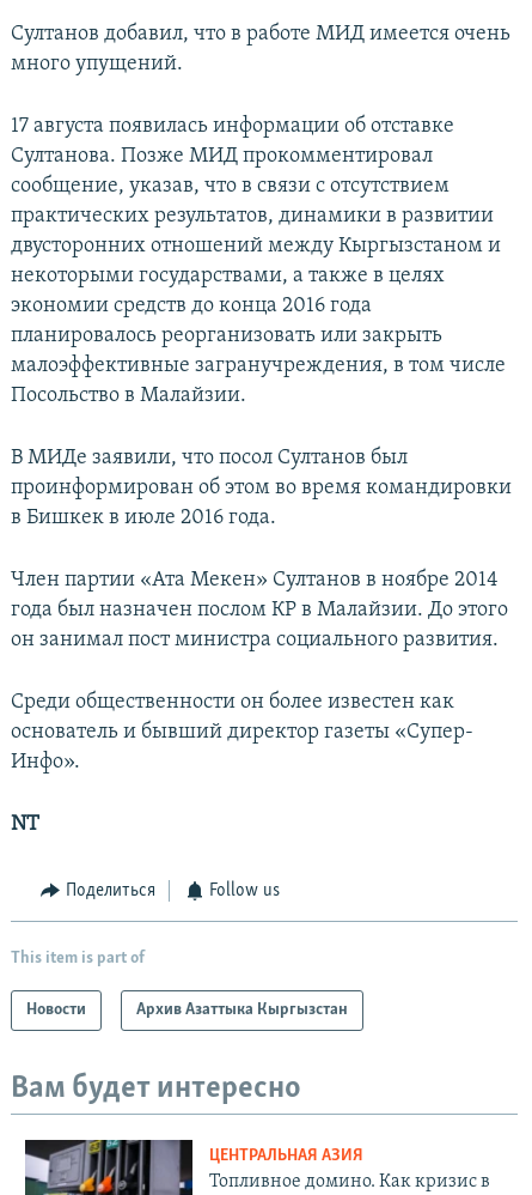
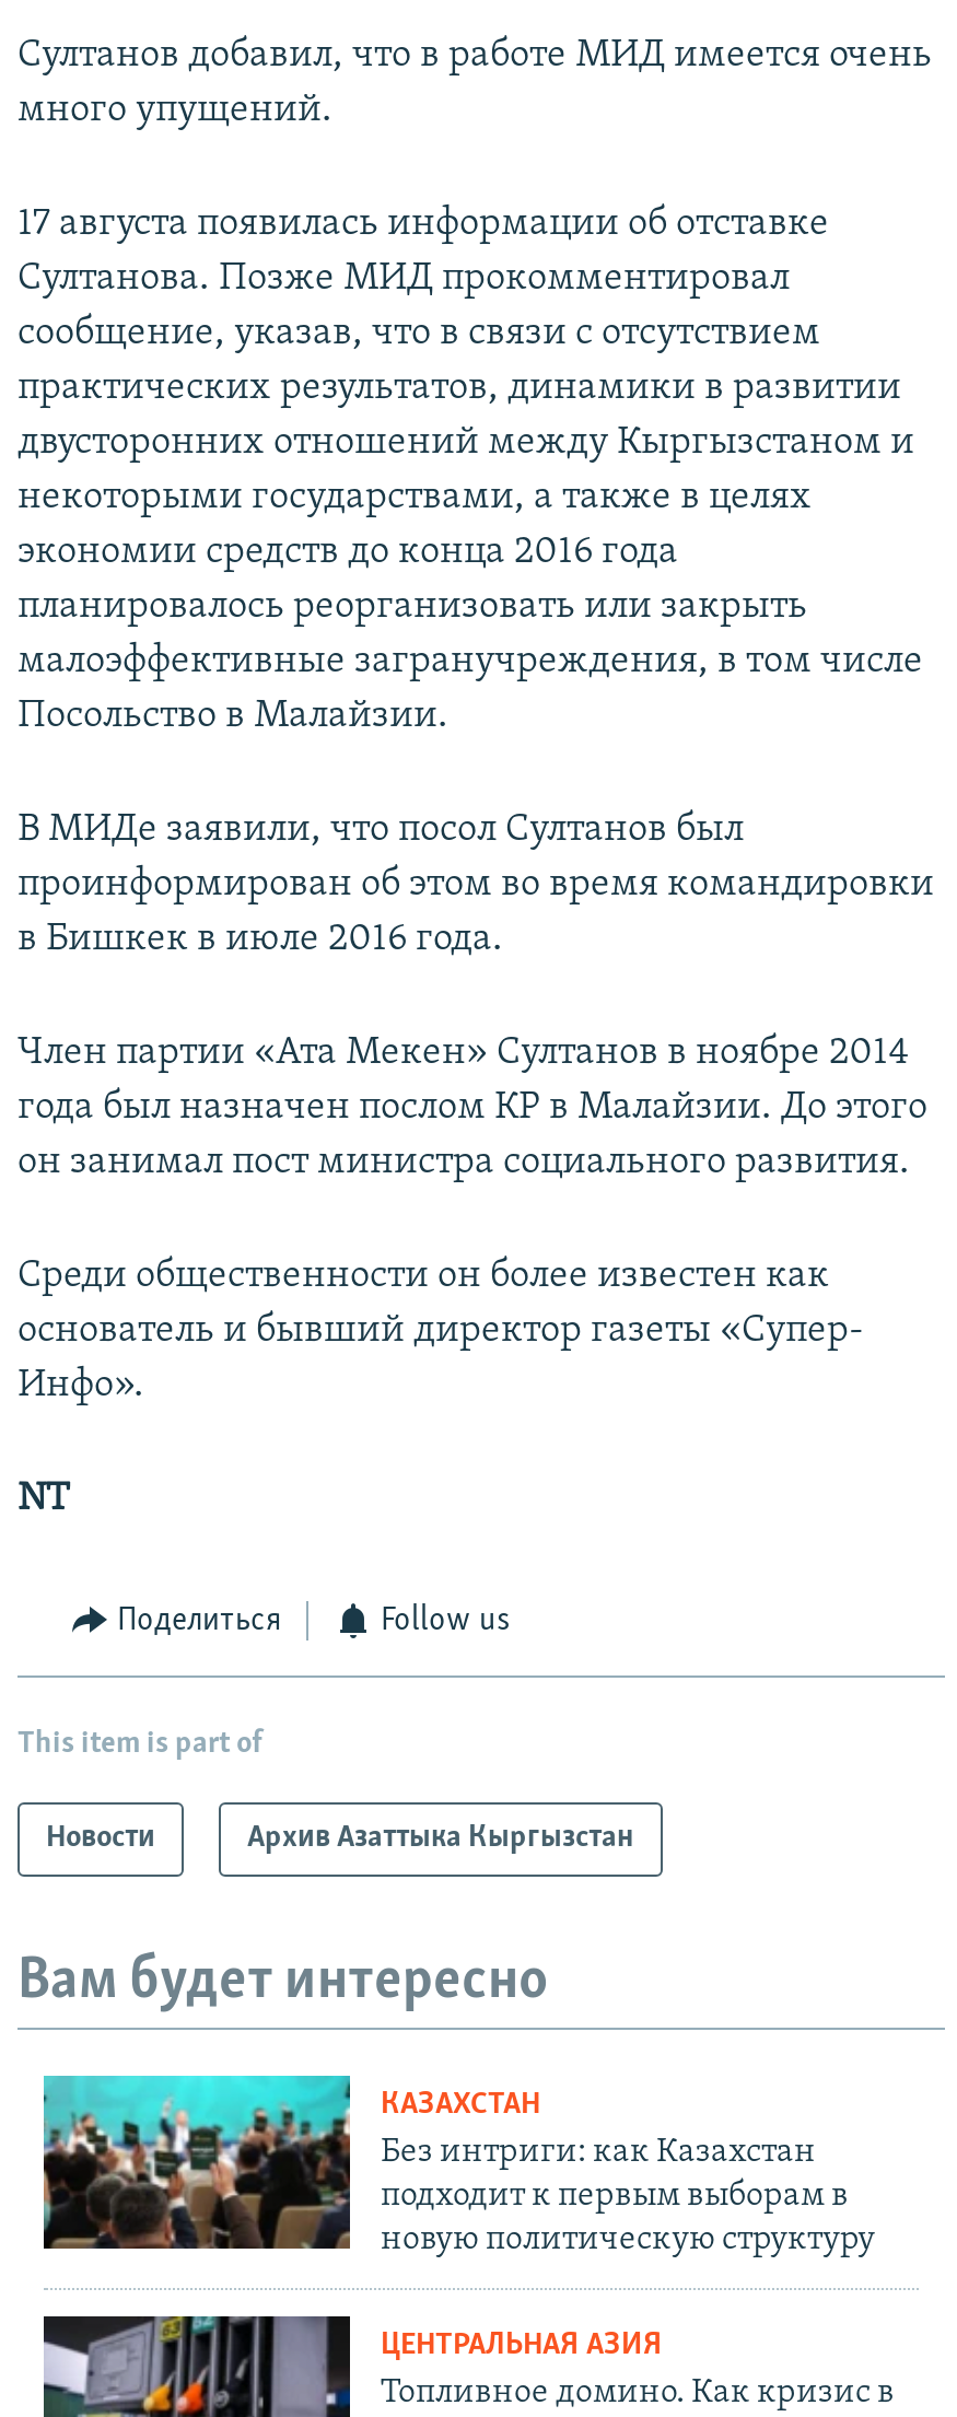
+ [image]
+ КАЗАХСТАН
+ Без интриги: как Казахстан
+ подходит к первым выборам в
+ новую политическую структуру
